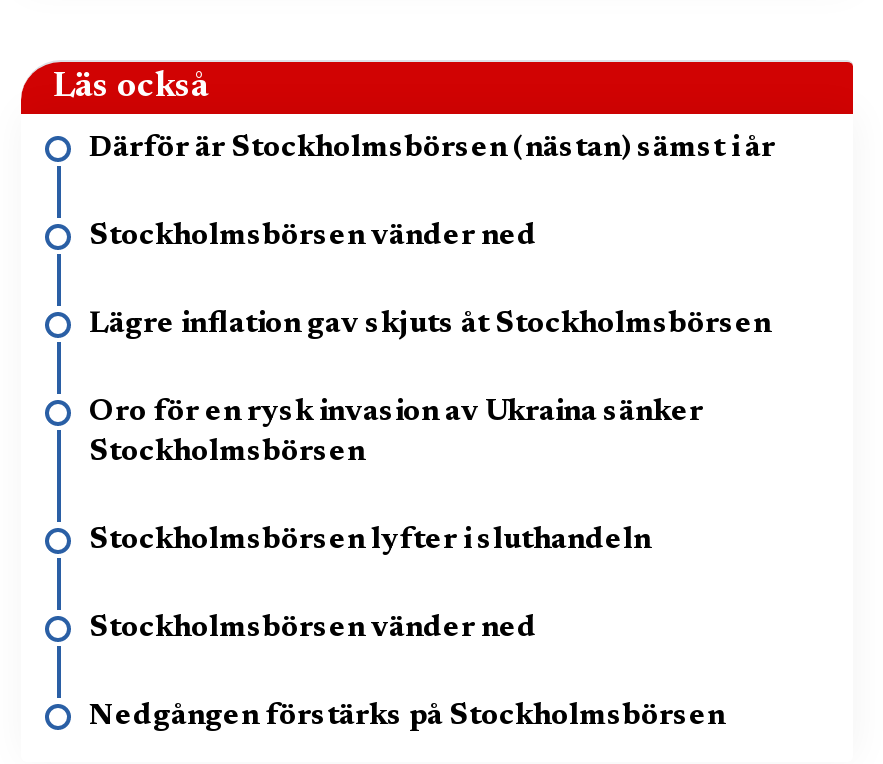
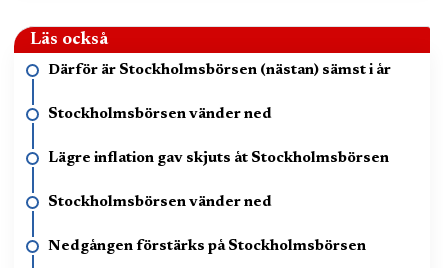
- Oro för en rysk invasion av Ukraina sänker
- Stockholmsbörsen
- Stockholmsbörsen lyfter i sluthandeln
